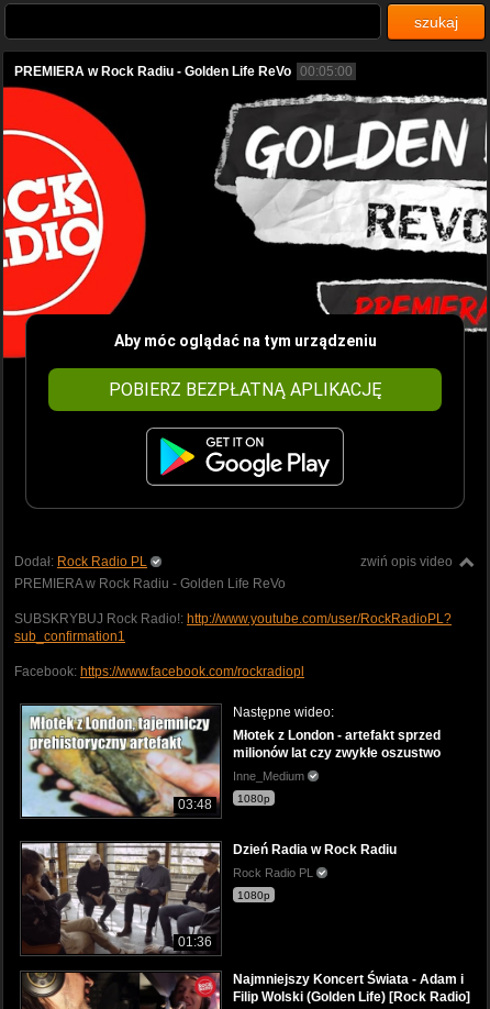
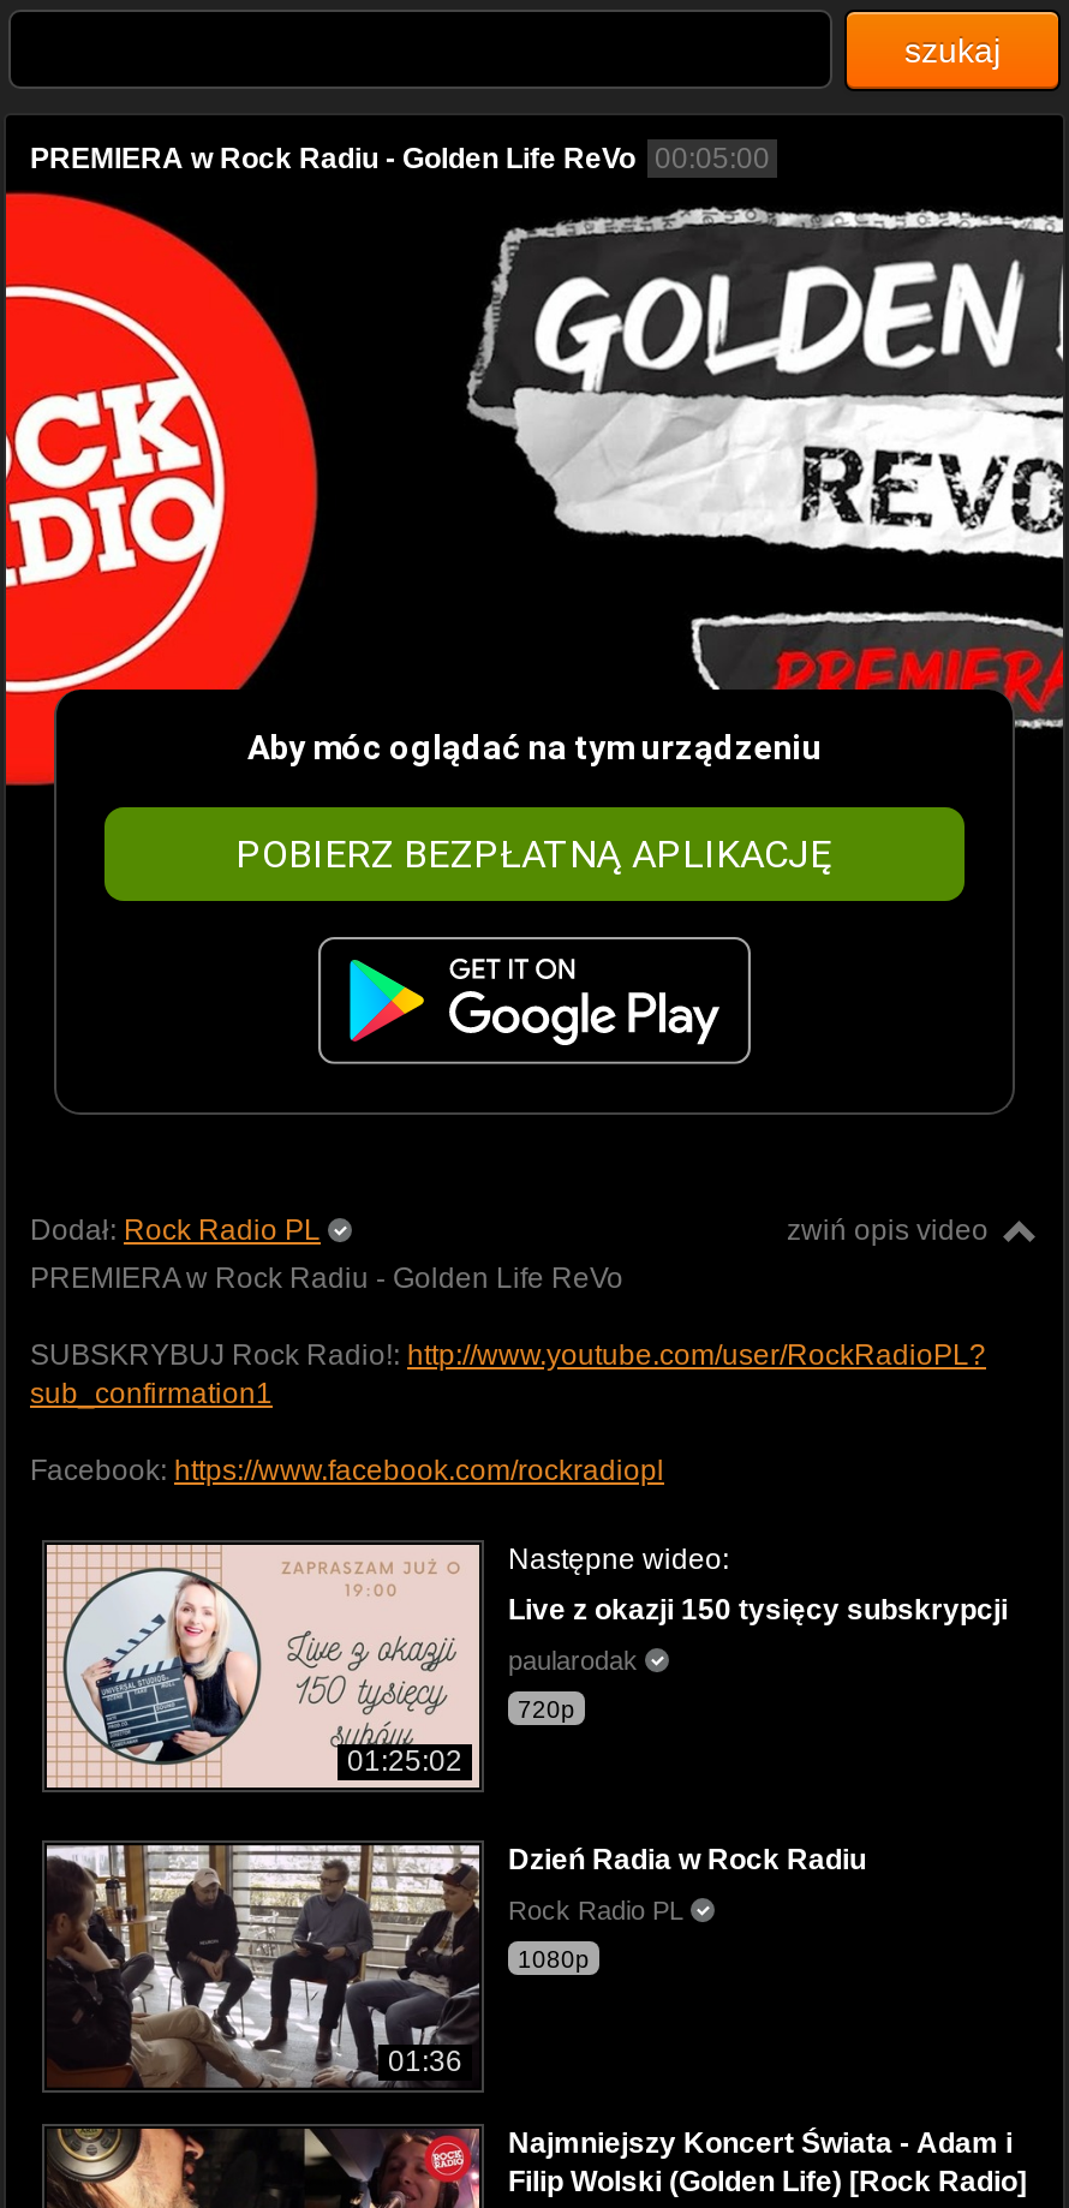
- [image]
- 03:48
+ [image]
+ 01:25:02

- Młotek z London - artefakt sprzed
- milionów lat czy zwykłe oszustwo
+ Live z okazji 150 tysięcy subskrypcji

- Inne_Medium
+ paularodak

- 1080p
+ 720p
